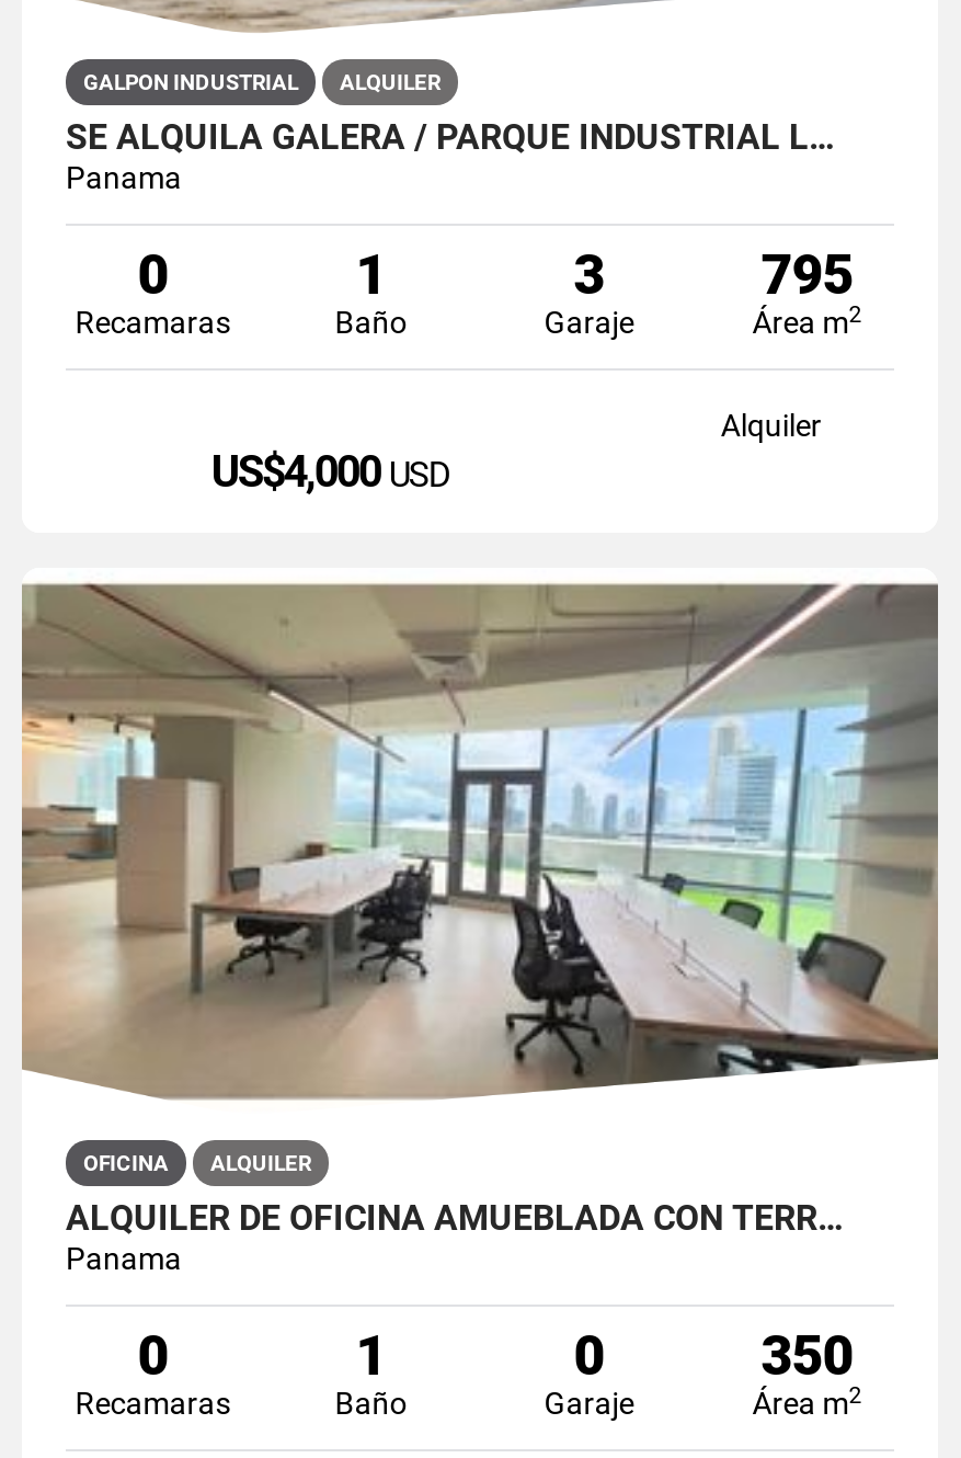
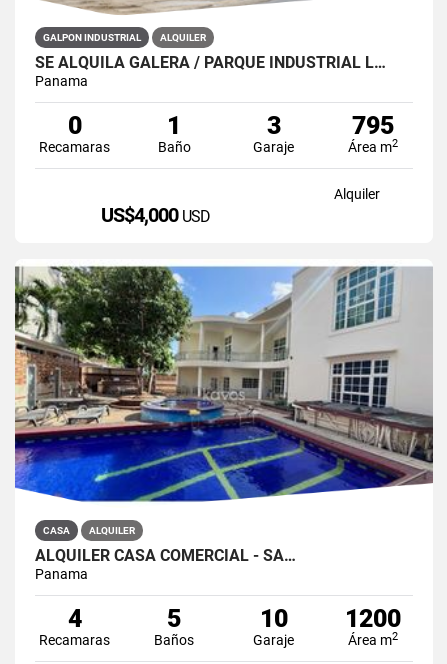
- [image]
- OFICINA
+ [image]
+ CASA

- ALQUILER DE OFICINA AMUEBLADA CON TERR…
+ ALQUILER CASA COMERCIAL - SA…

- 0
+ 4

- 1
- Baño
+ 5
+ Baños

- 0
+ 10

- 350
+ 1200
